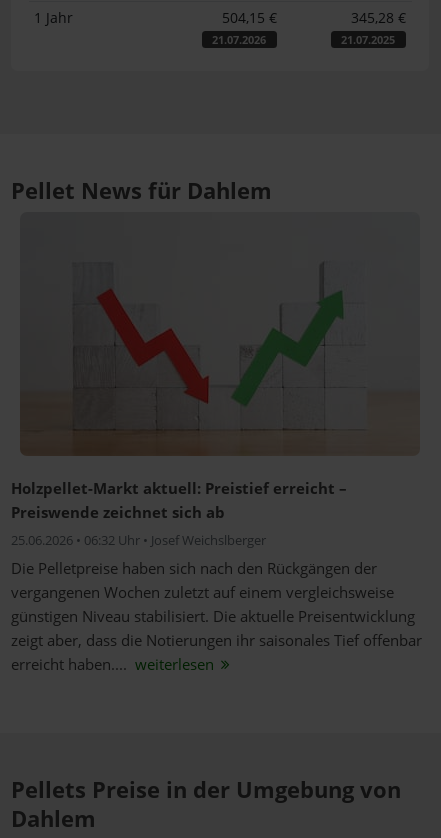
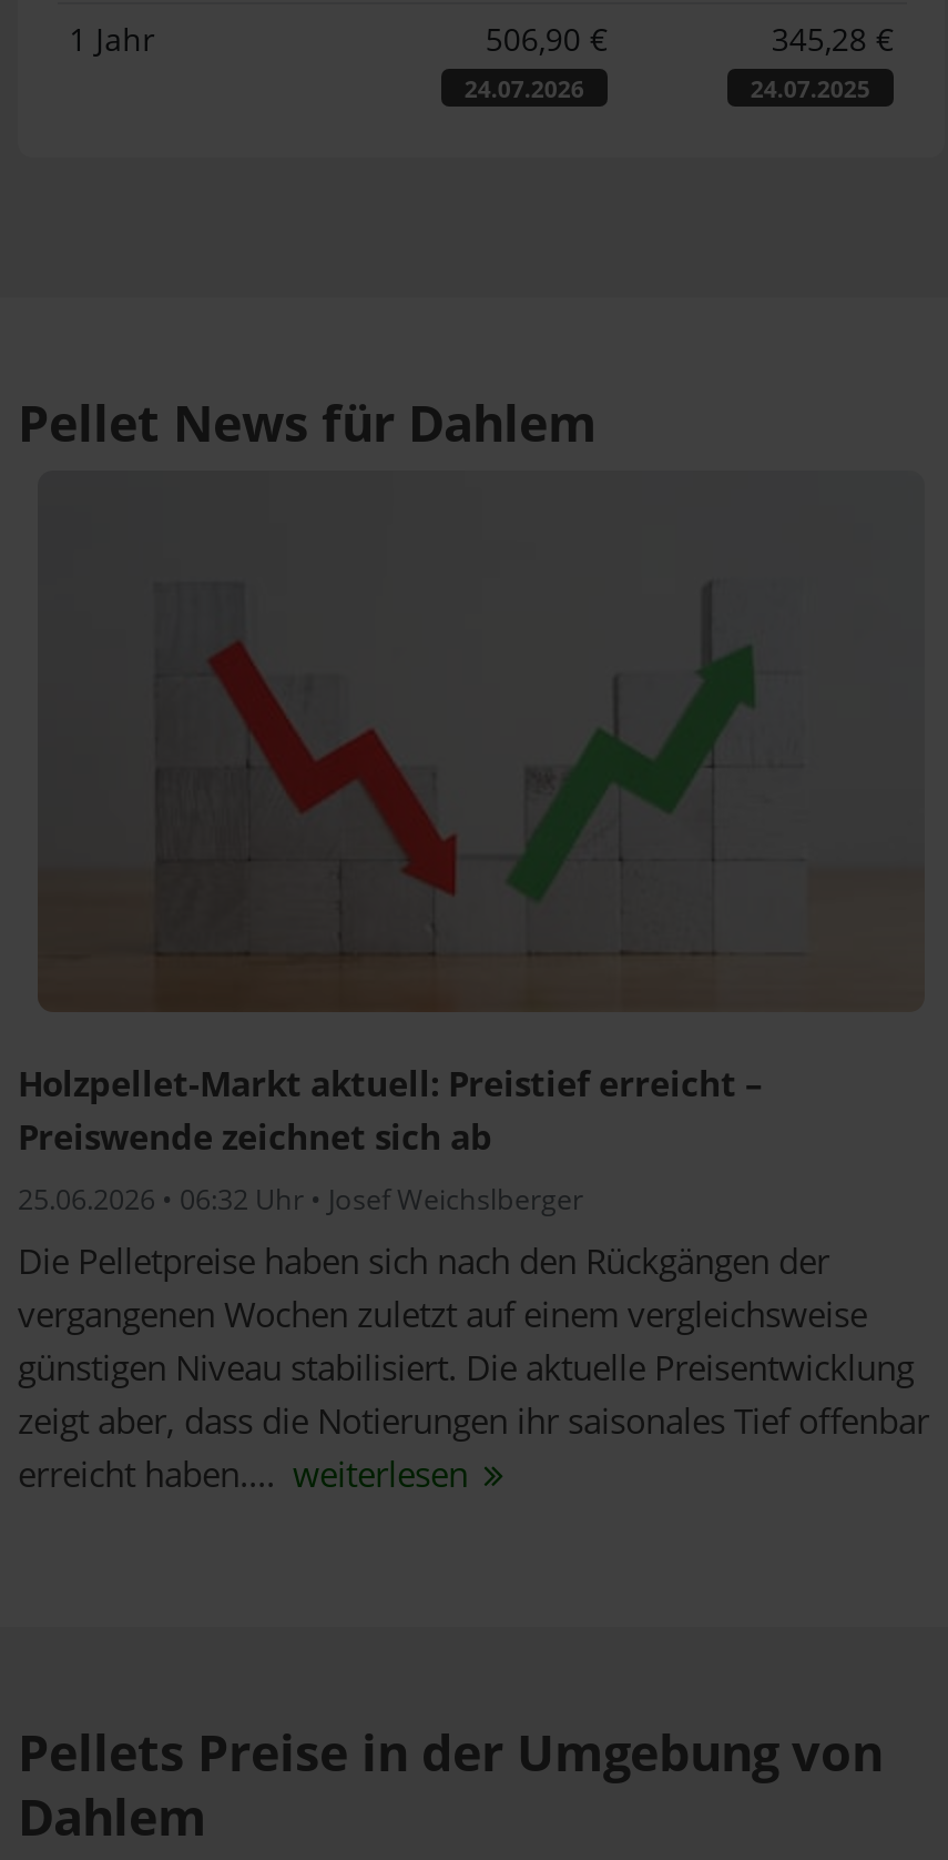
- 504,15 €
+ 506,90 €

- 21.07.2026
+ 24.07.2026

- 21.07.2025
+ 24.07.2025
